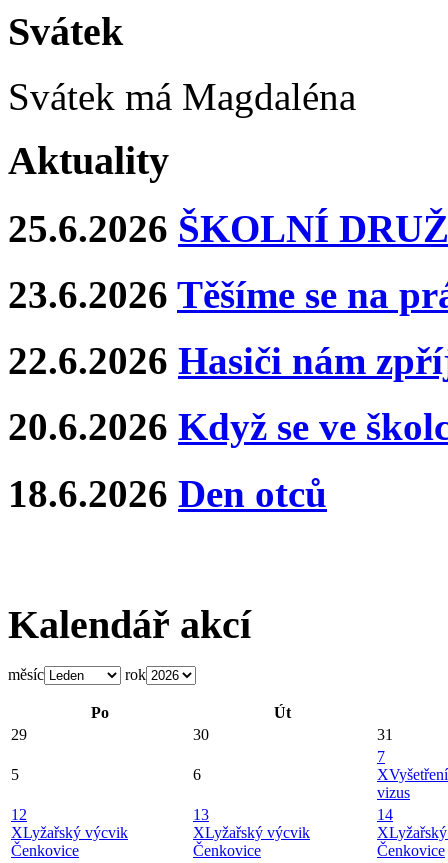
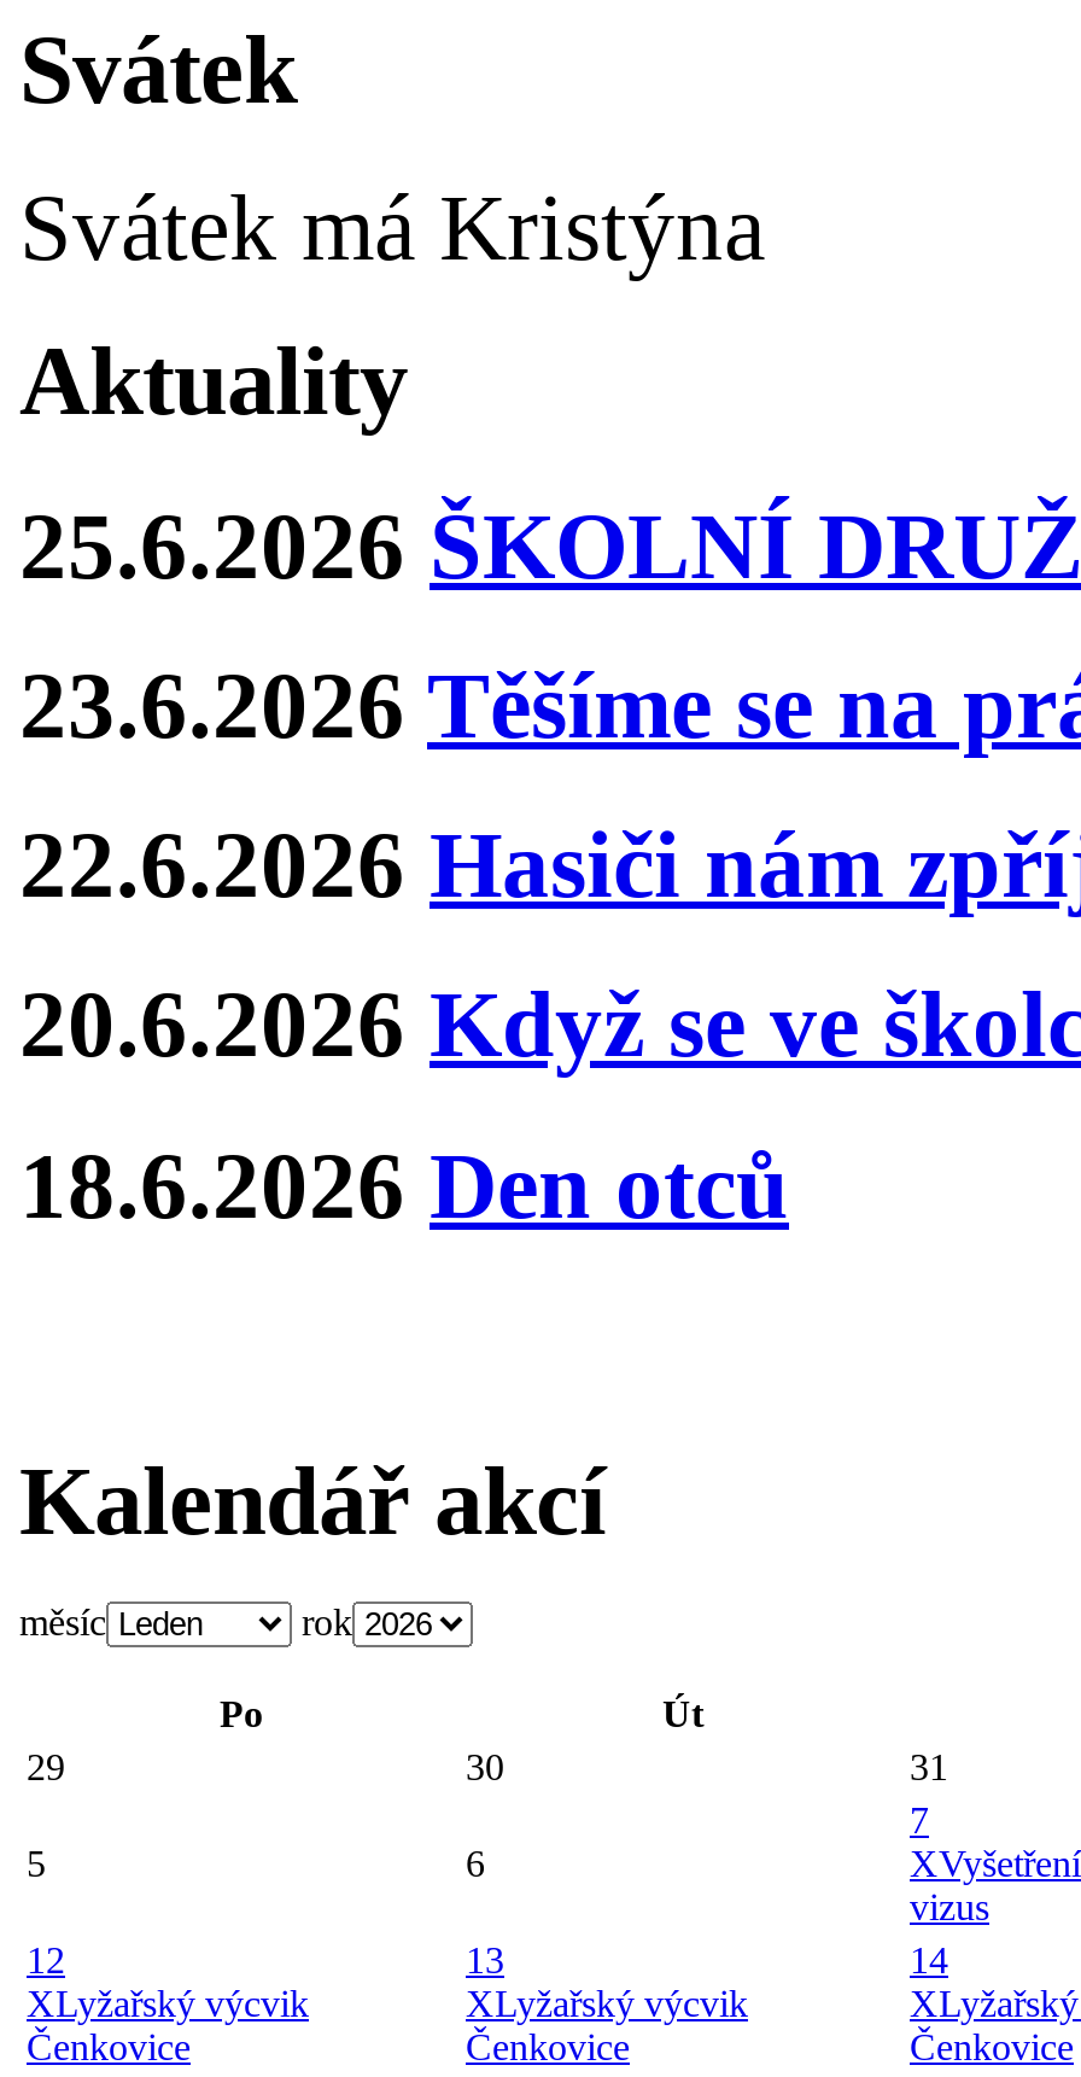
- Svátek má Magdaléna
+ Svátek má Kristýna
